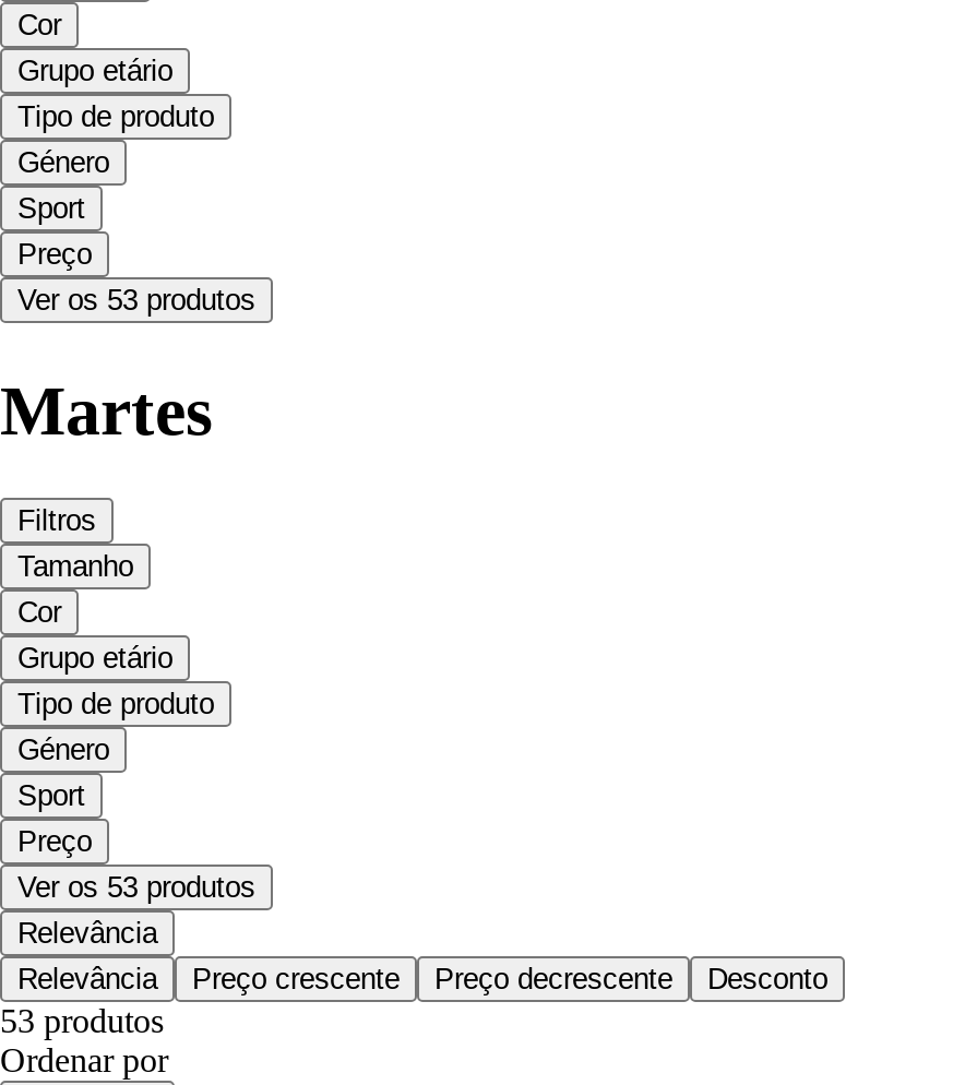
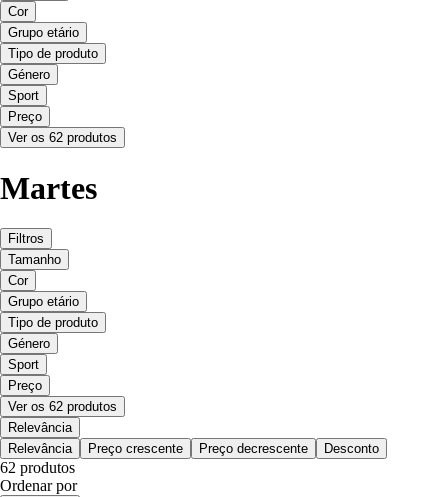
- Ver os 53 produtos
+ Ver os 62 produtos

- Ver os 53 produtos
+ Ver os 62 produtos

- 53 produtos
+ 62 produtos
